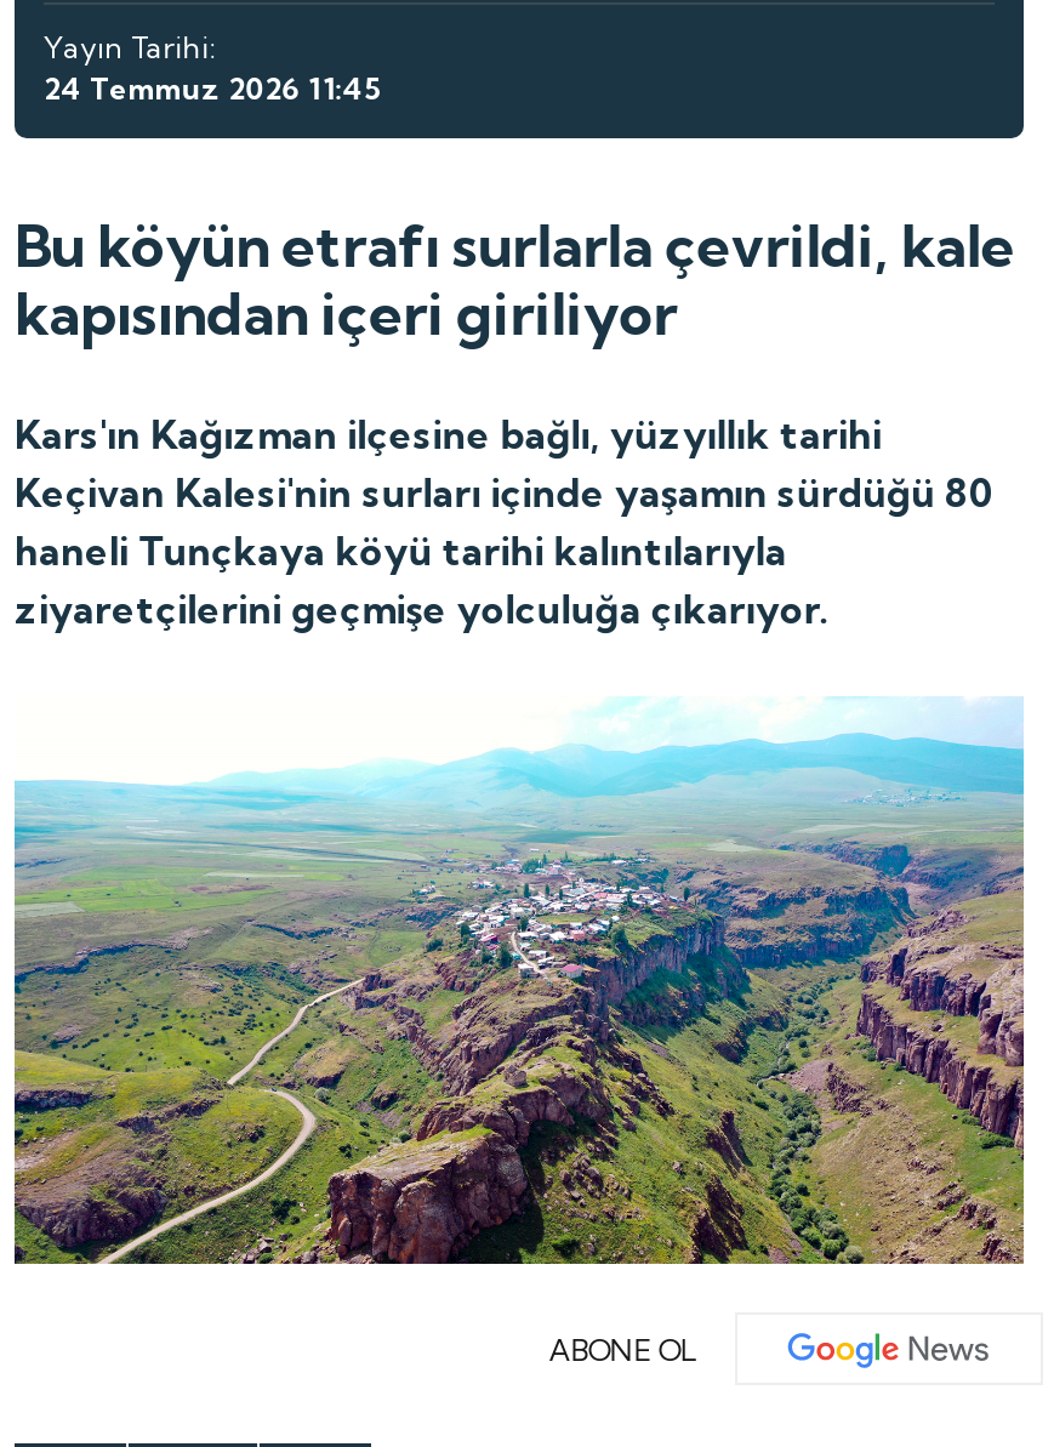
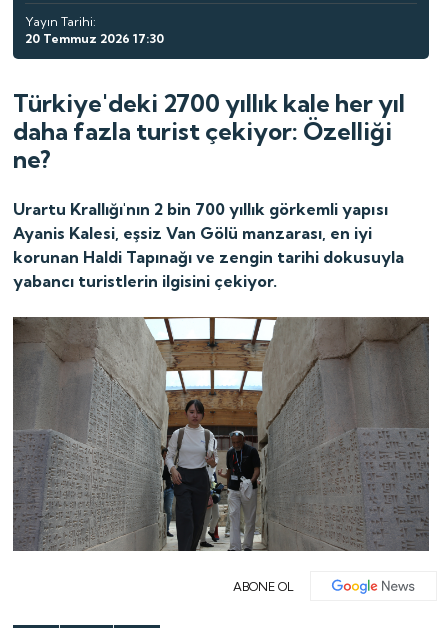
- 24 Temmuz 2026 11:45
+ 20 Temmuz 2026 17:30

- Bu köyün etrafı surlarla çevrildi, kale
- kapısından içeri giriliyor
+ Türkiye'deki 2700 yıllık kale her yıl
+ daha fazla turist çekiyor: Özelliği
+ ne?

- Kars'ın Kağızman ilçesine bağlı, yüzyıllık tarihi
- Keçivan Kalesi'nin surları içinde yaşamın sürdüğü 80
- haneli Tunçkaya köyü tarihi kalıntılarıyla
- ziyaretçilerini geçmişe yolculuğa çıkarıyor.
+ Urartu Krallığı'nın 2 bin 700 yıllık görkemli yapısı
+ Ayanis Kalesi, eşsiz Van Gölü manzarası, en iyi
+ korunan Haldi Tapınağı ve zengin tarihi dokusuyla
+ yabancı turistlerin ilgisini çekiyor.

- [image]
+ [image]
